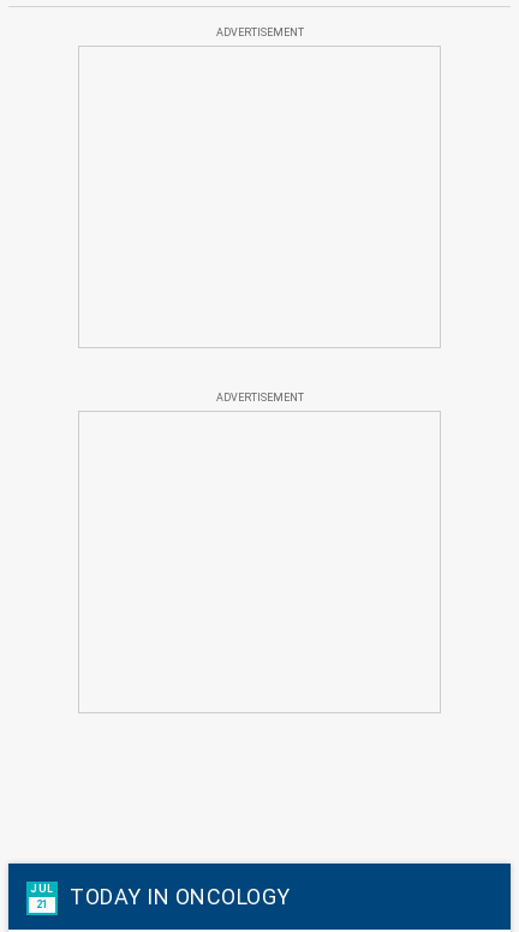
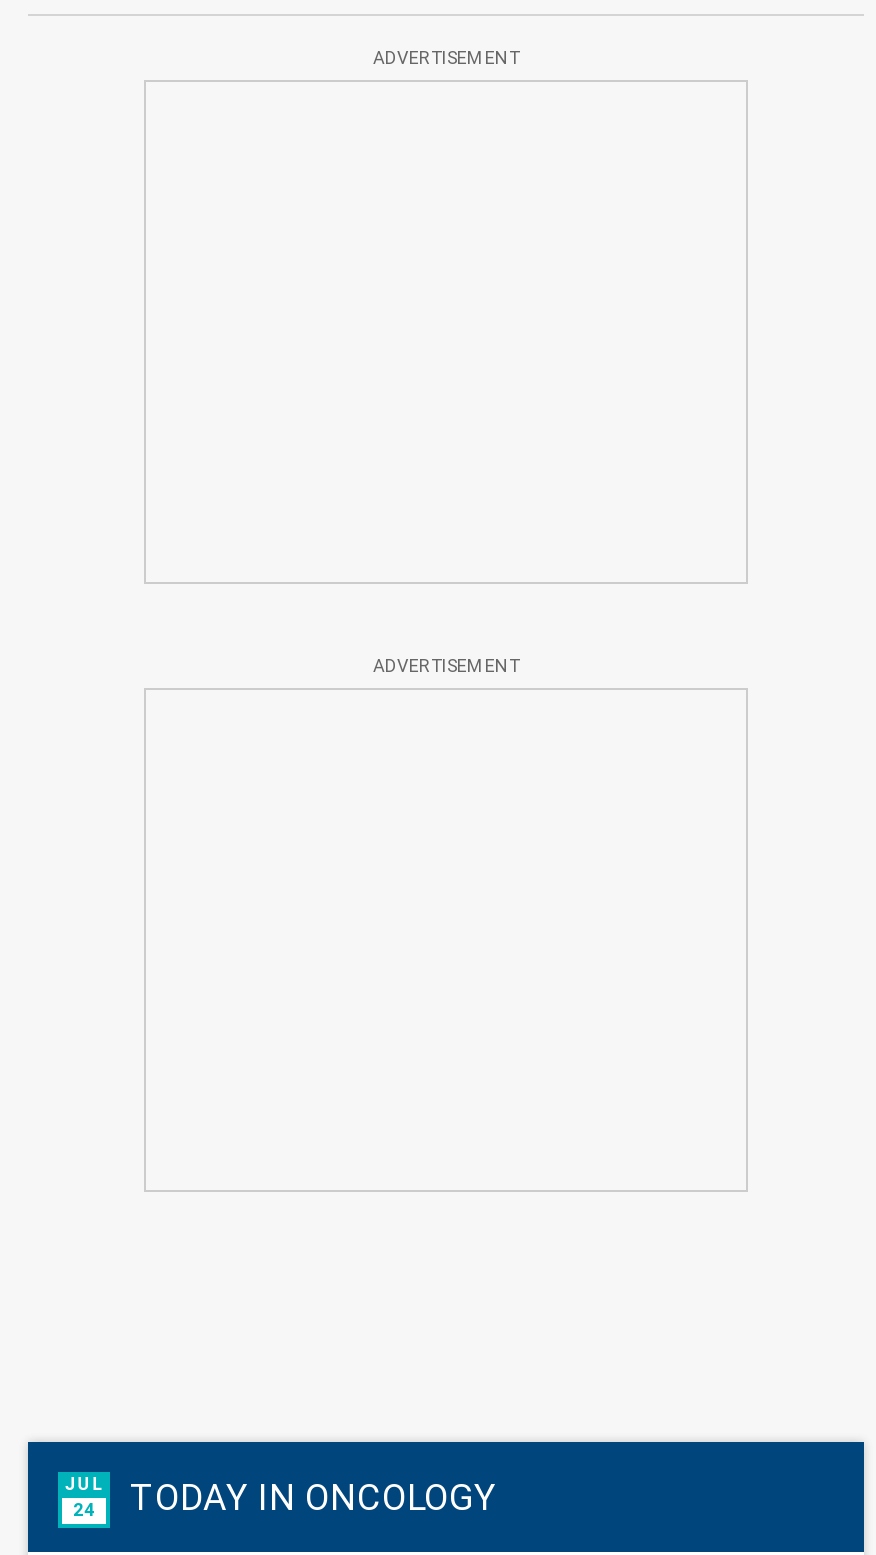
- JUL 21 TODAY IN ONCOLOGY
+ JUL 24 TODAY IN ONCOLOGY
